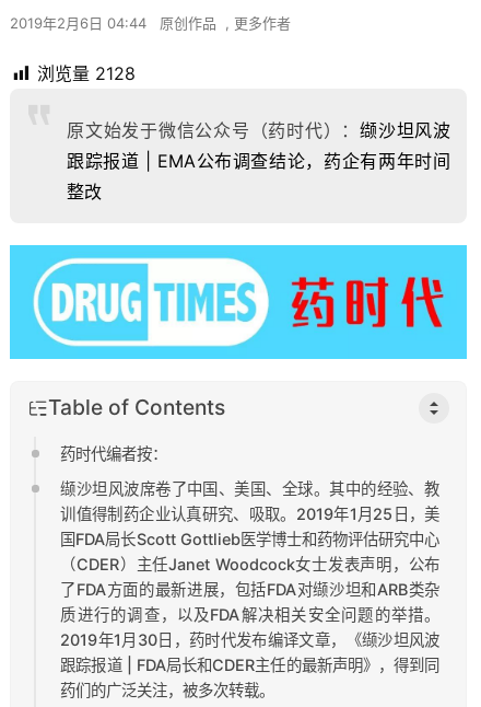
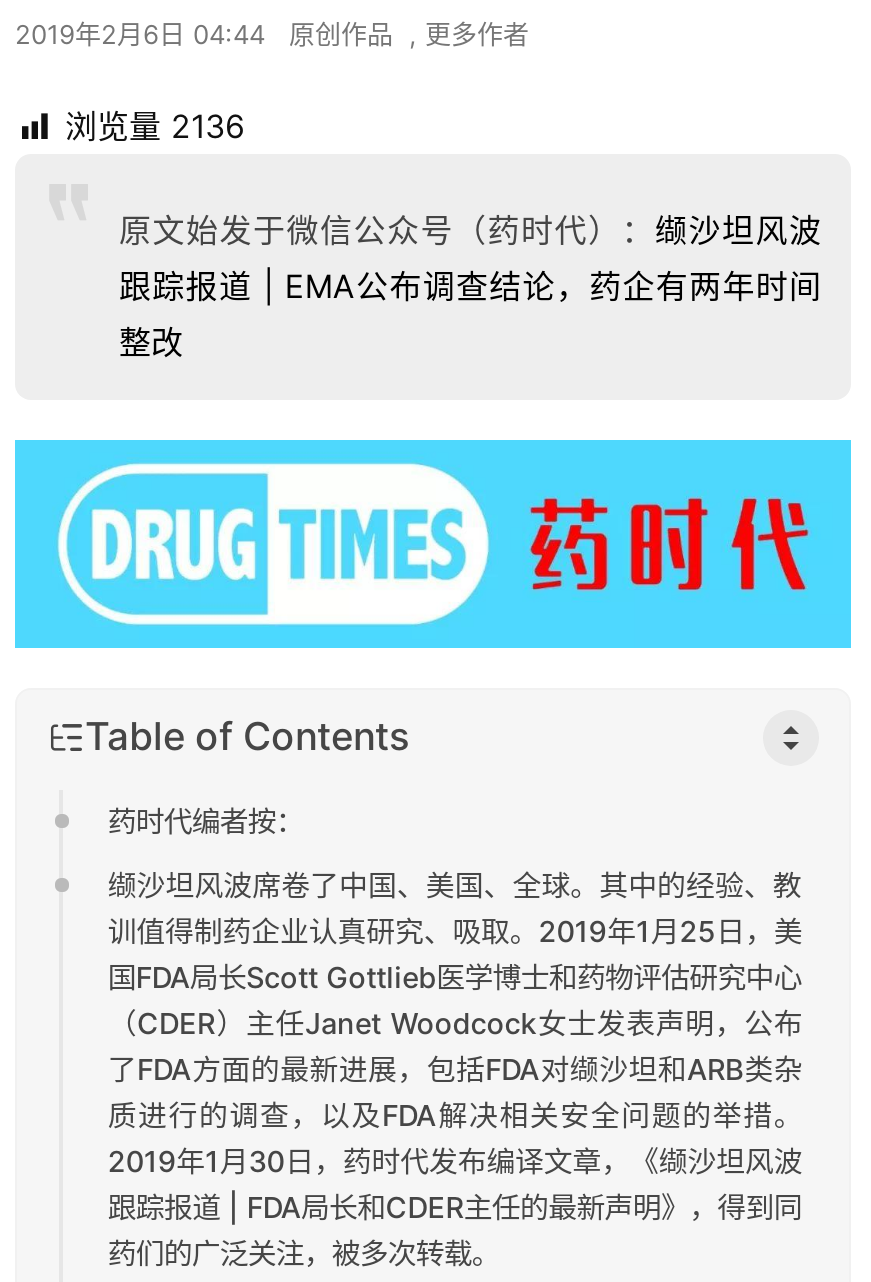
- 浏览量 2128
+ 浏览量 2136
